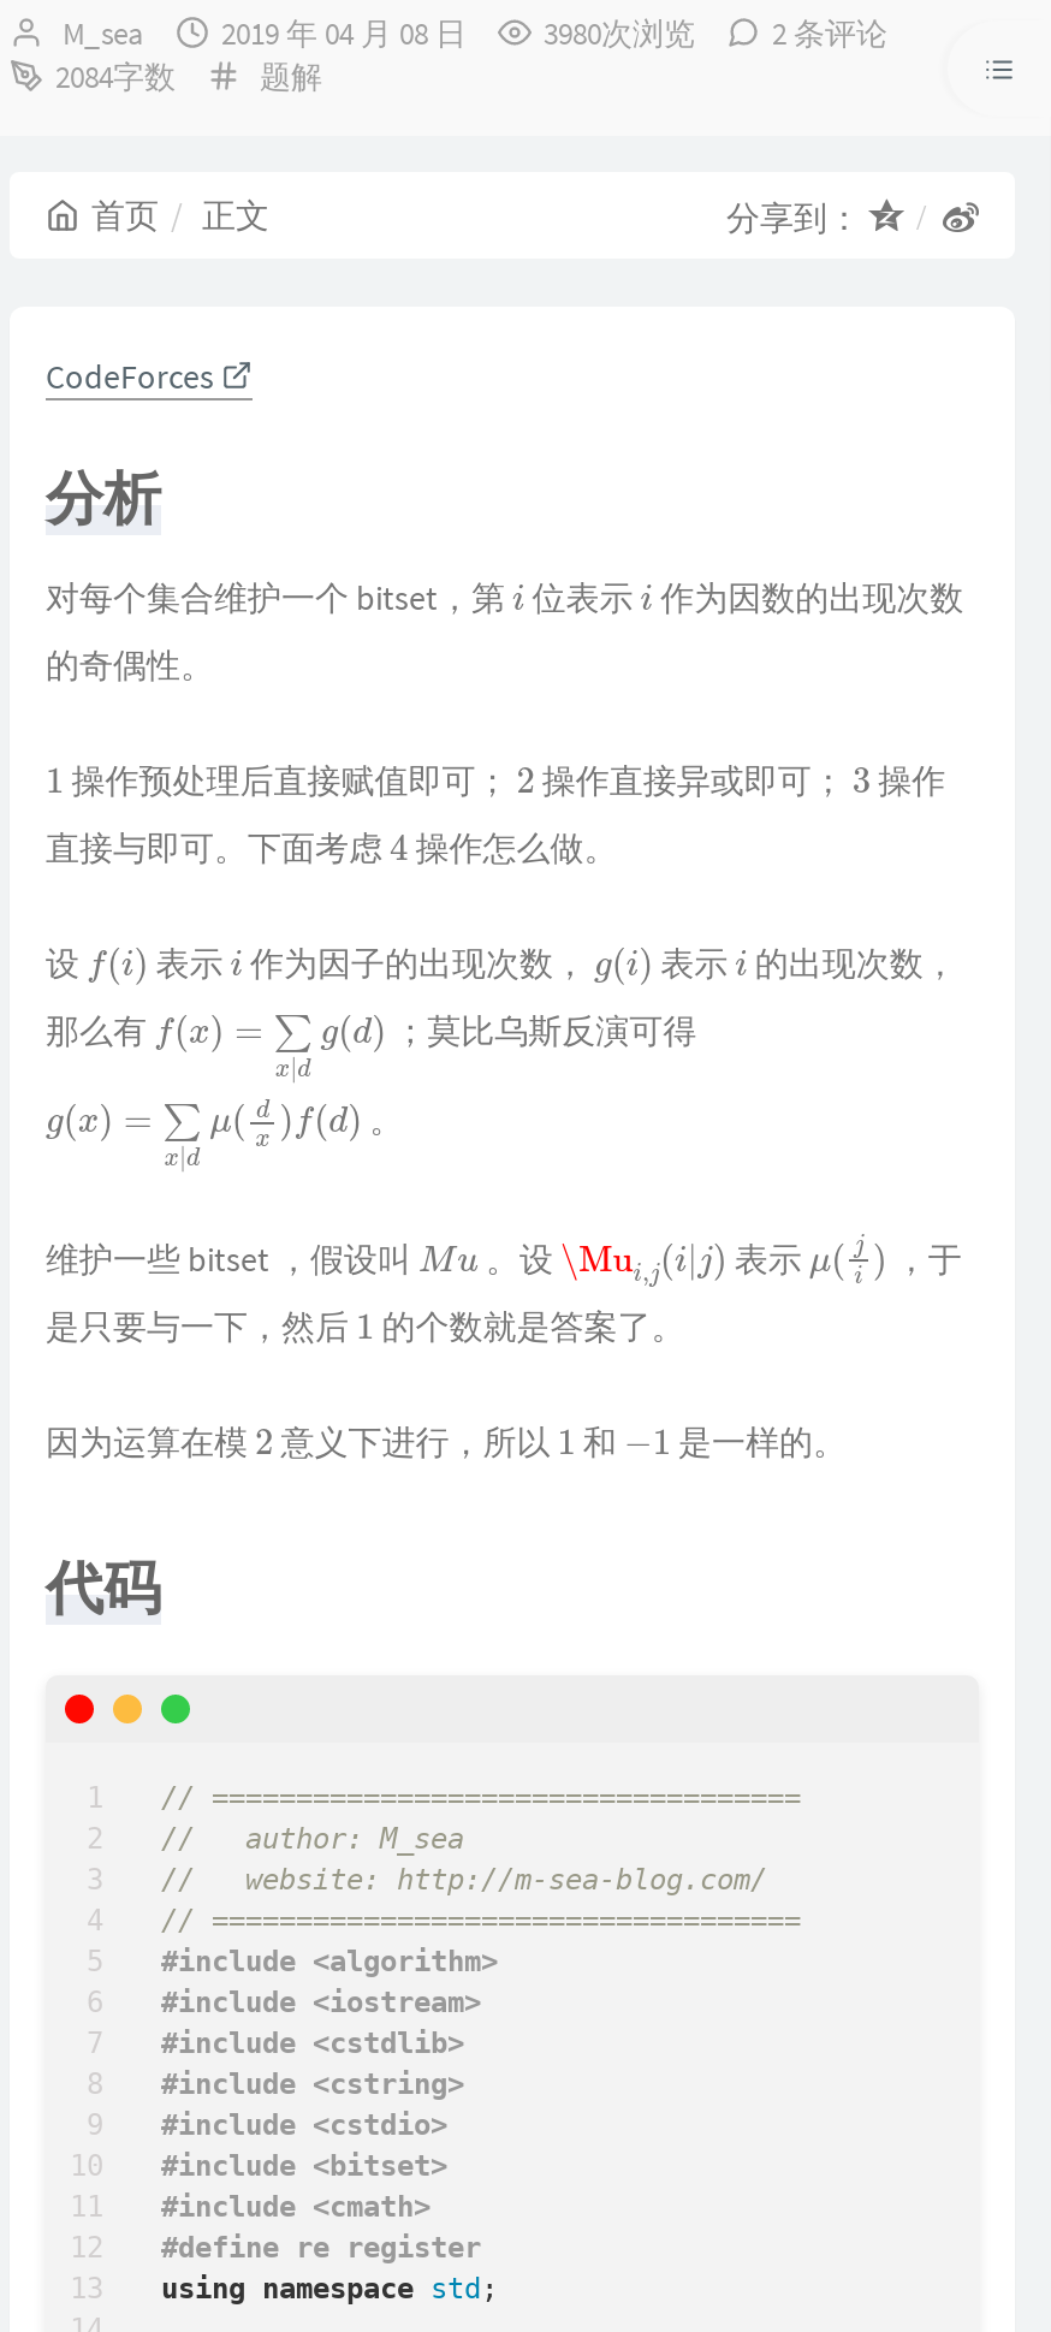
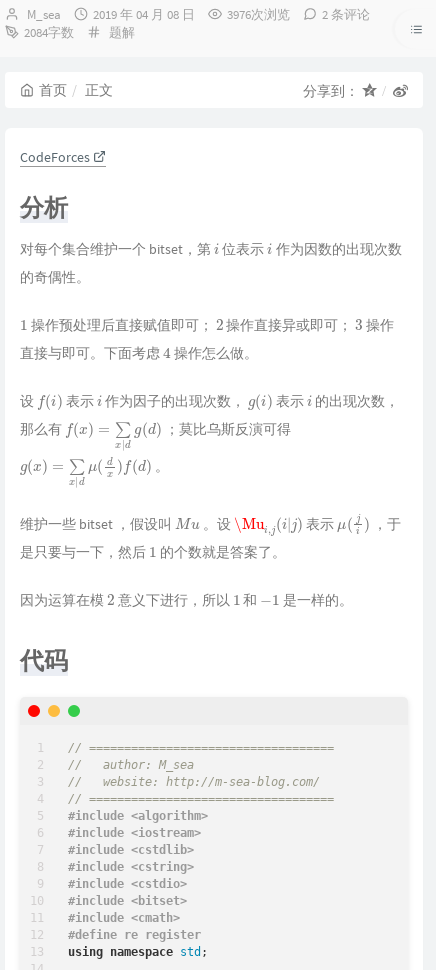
- 3980次浏览
+ 3976次浏览
